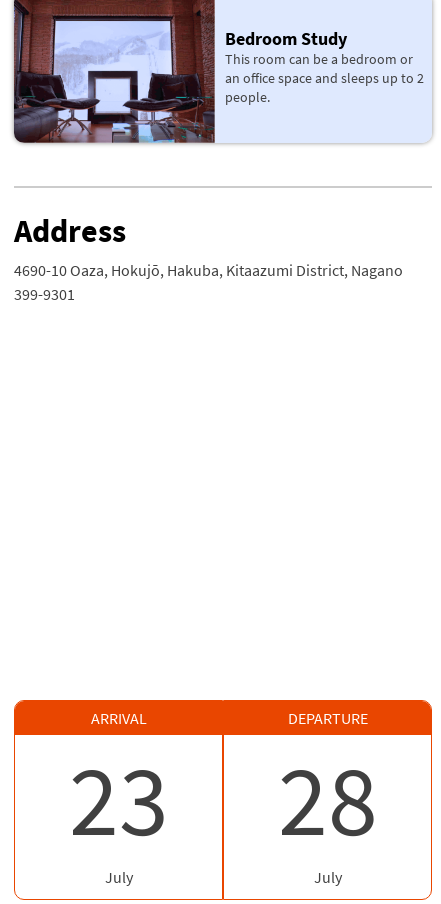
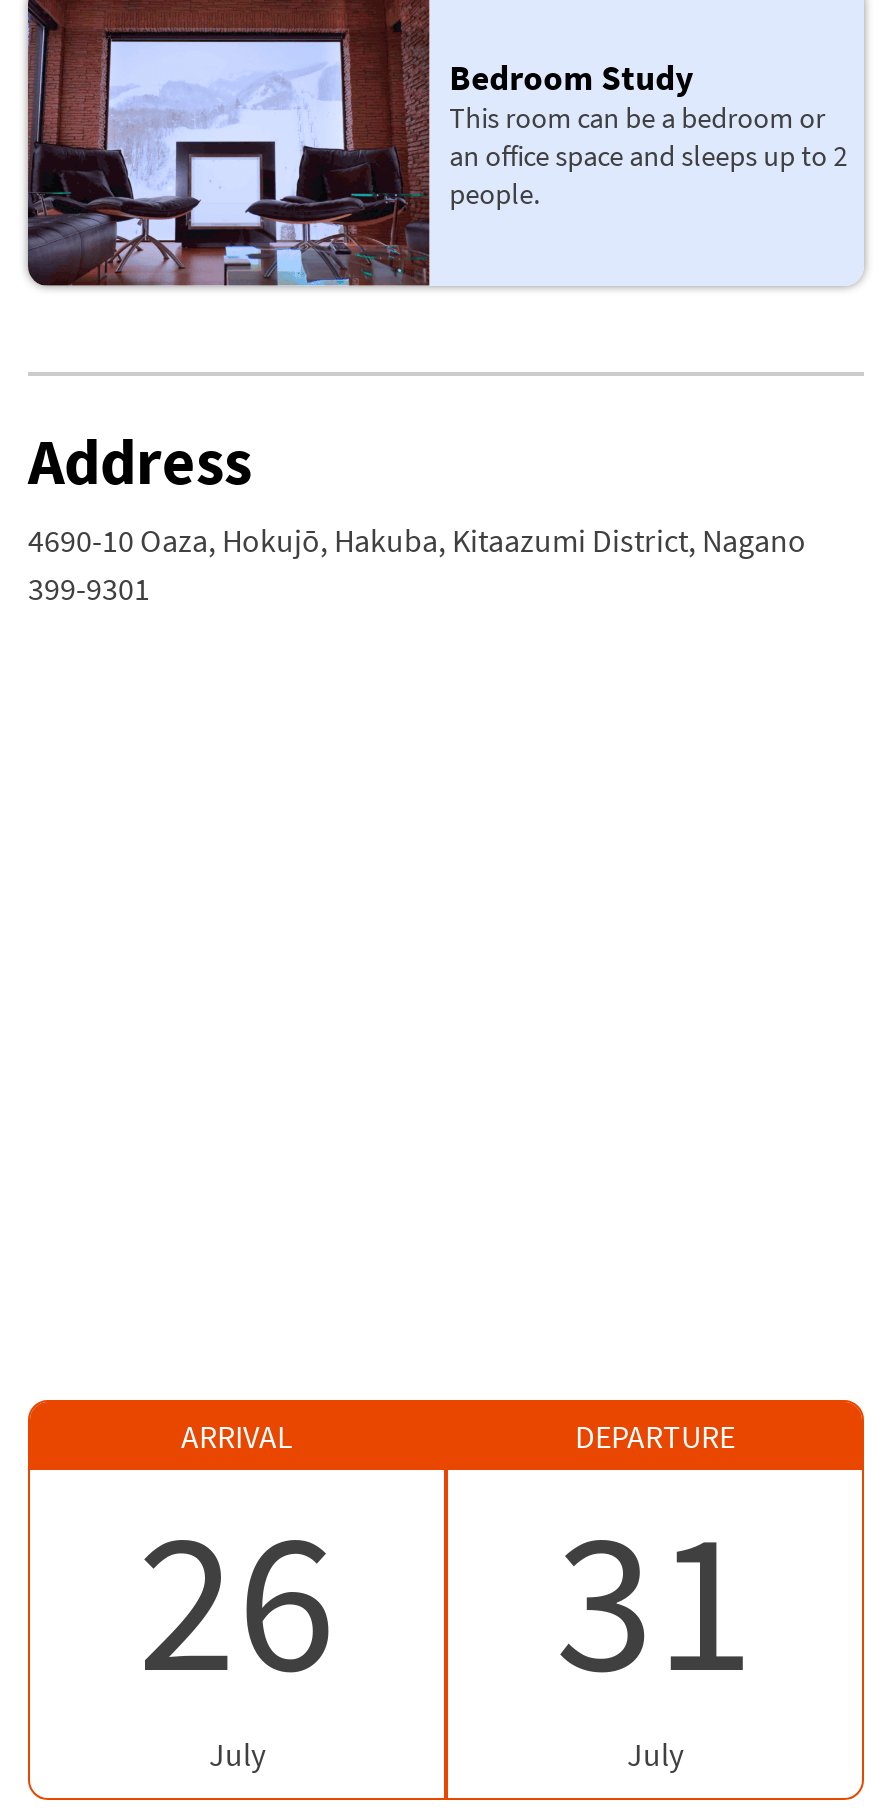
- 23
+ 26

- 28
+ 31
